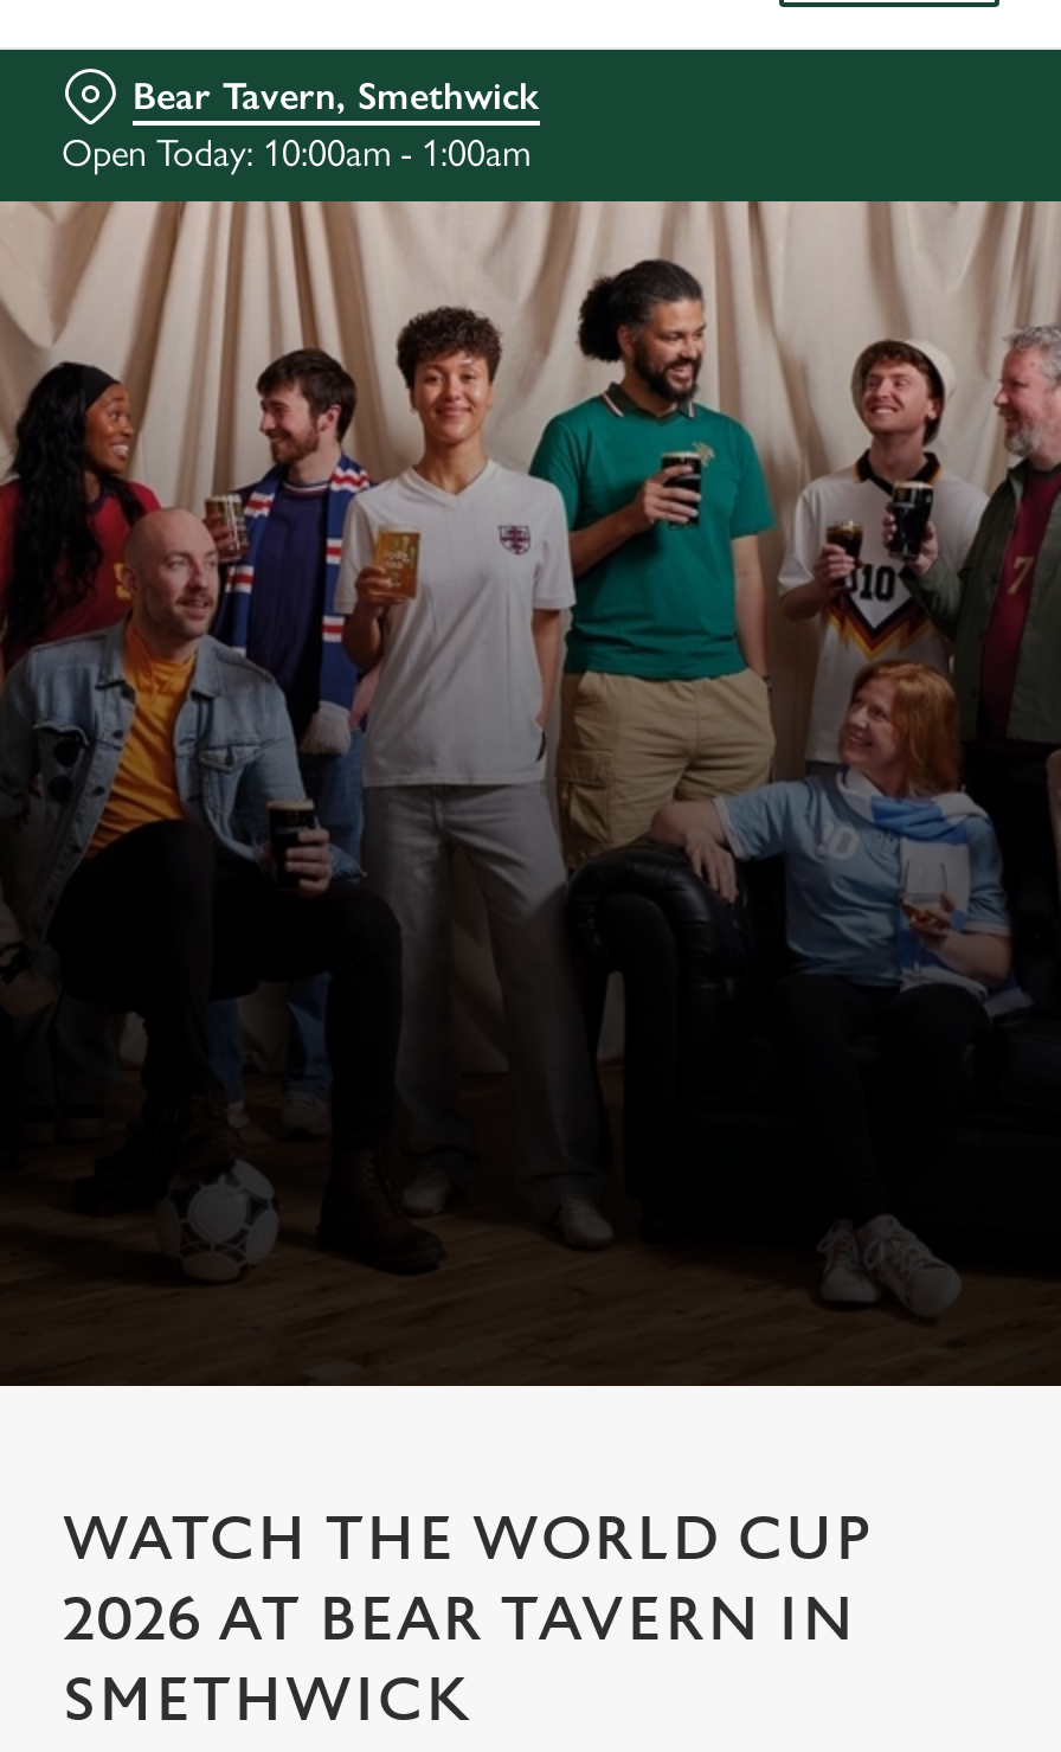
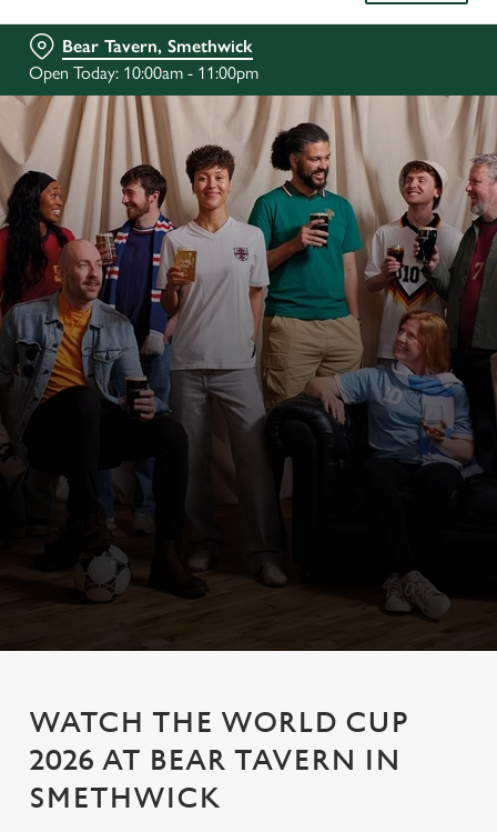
- Open Today: 10:00am - 1:00am
+ Open Today: 10:00am - 11:00pm
